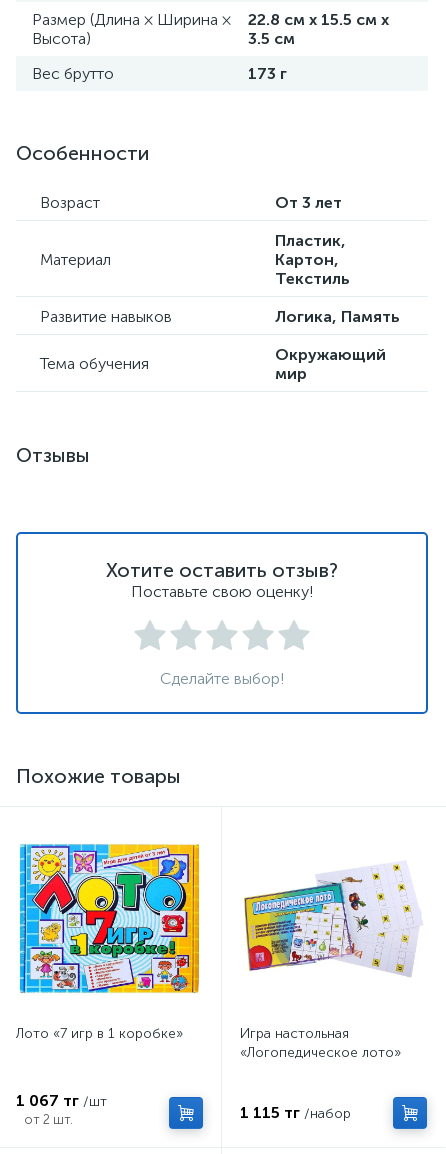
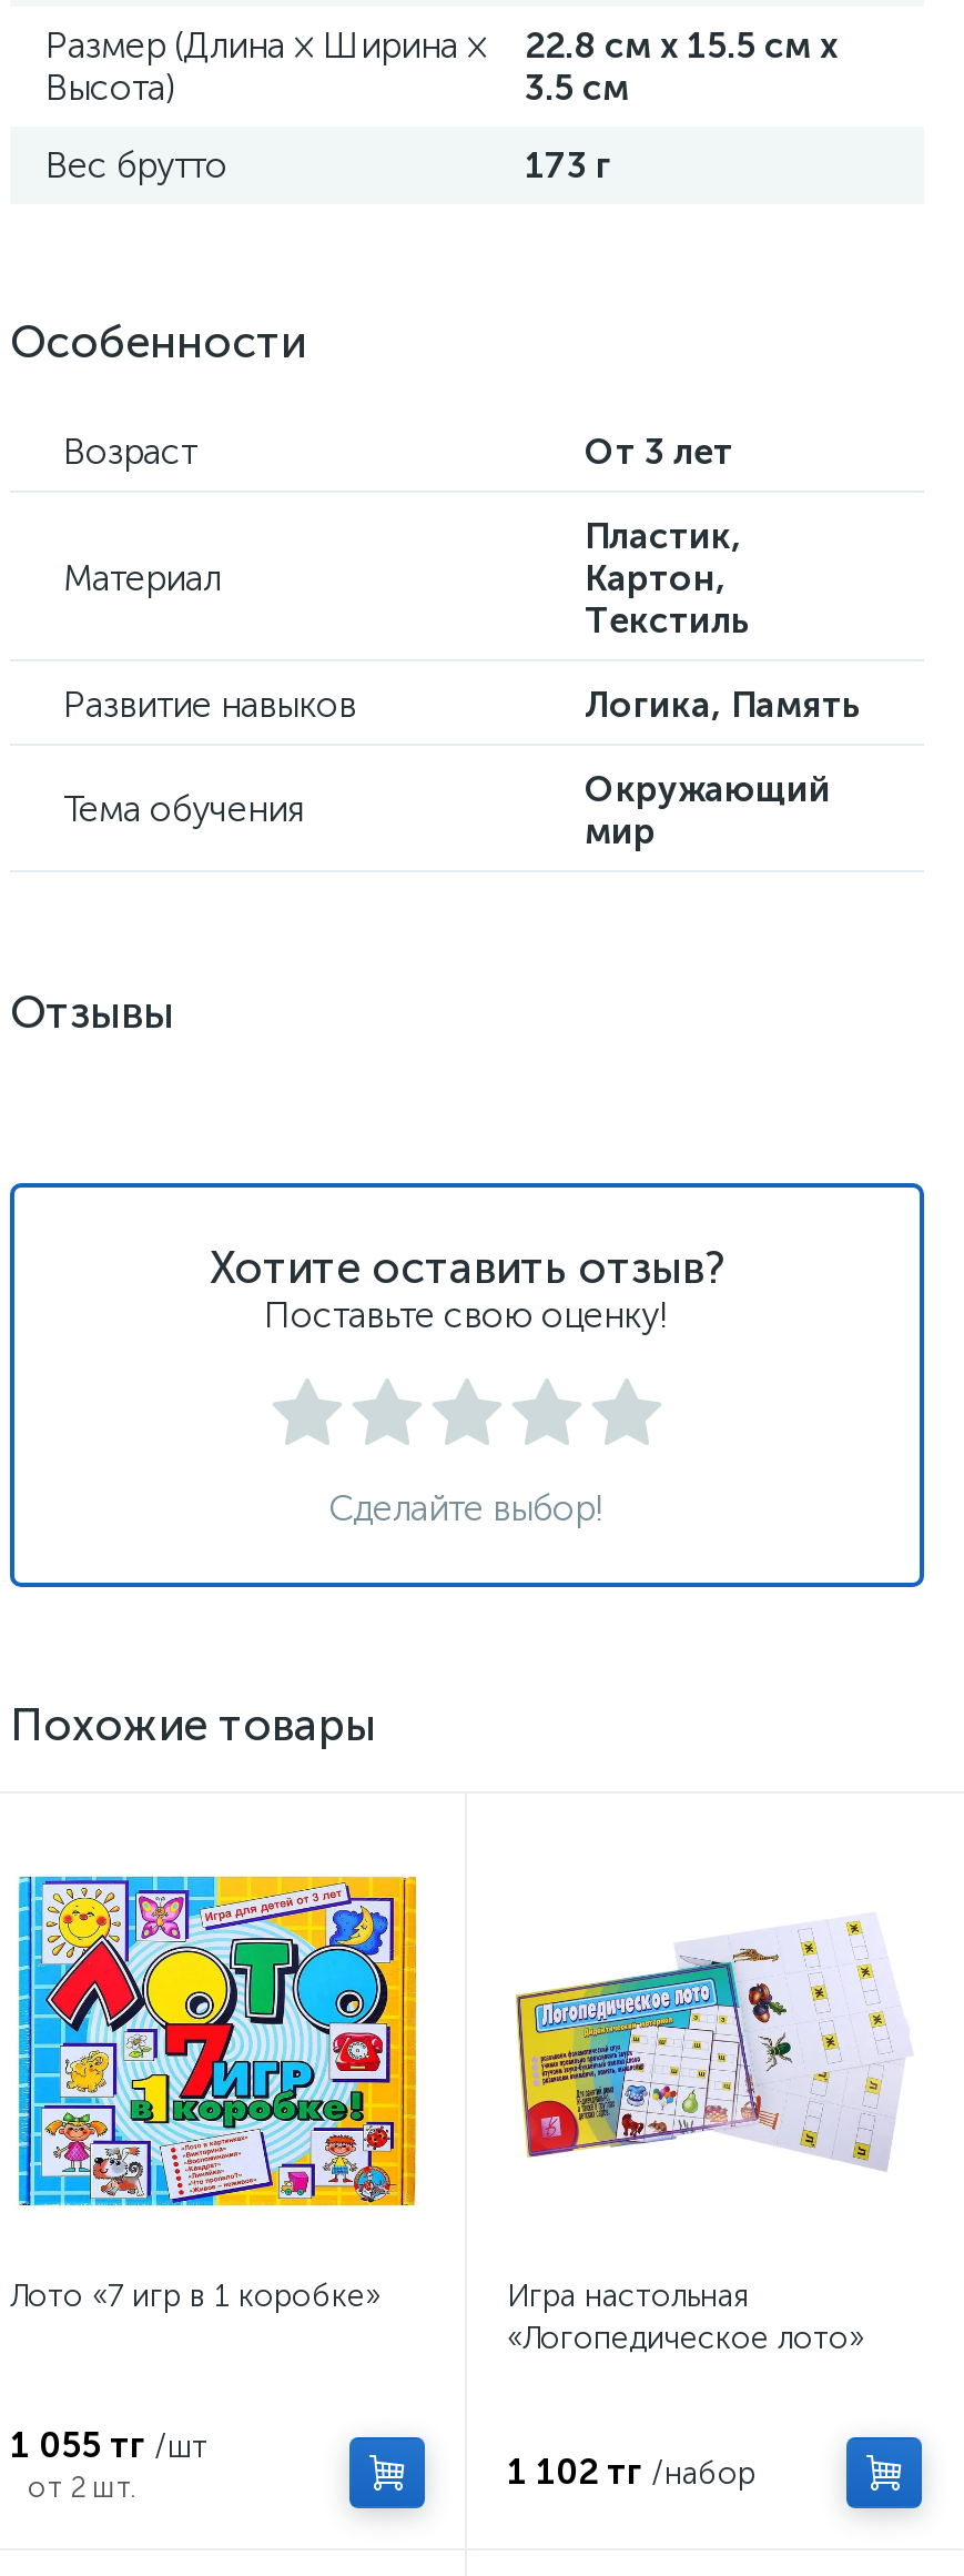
- 1 067 тг /шт
+ 1 055 тг /шт

- 1 115 тг /набор
+ 1 102 тг /набор
